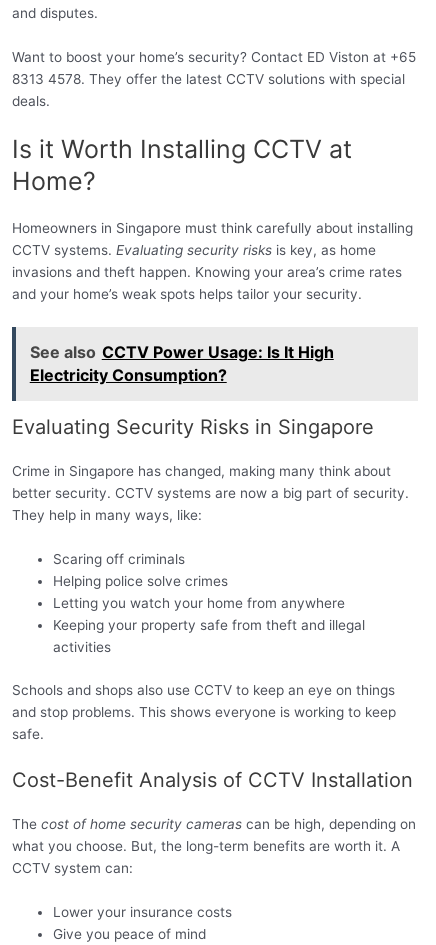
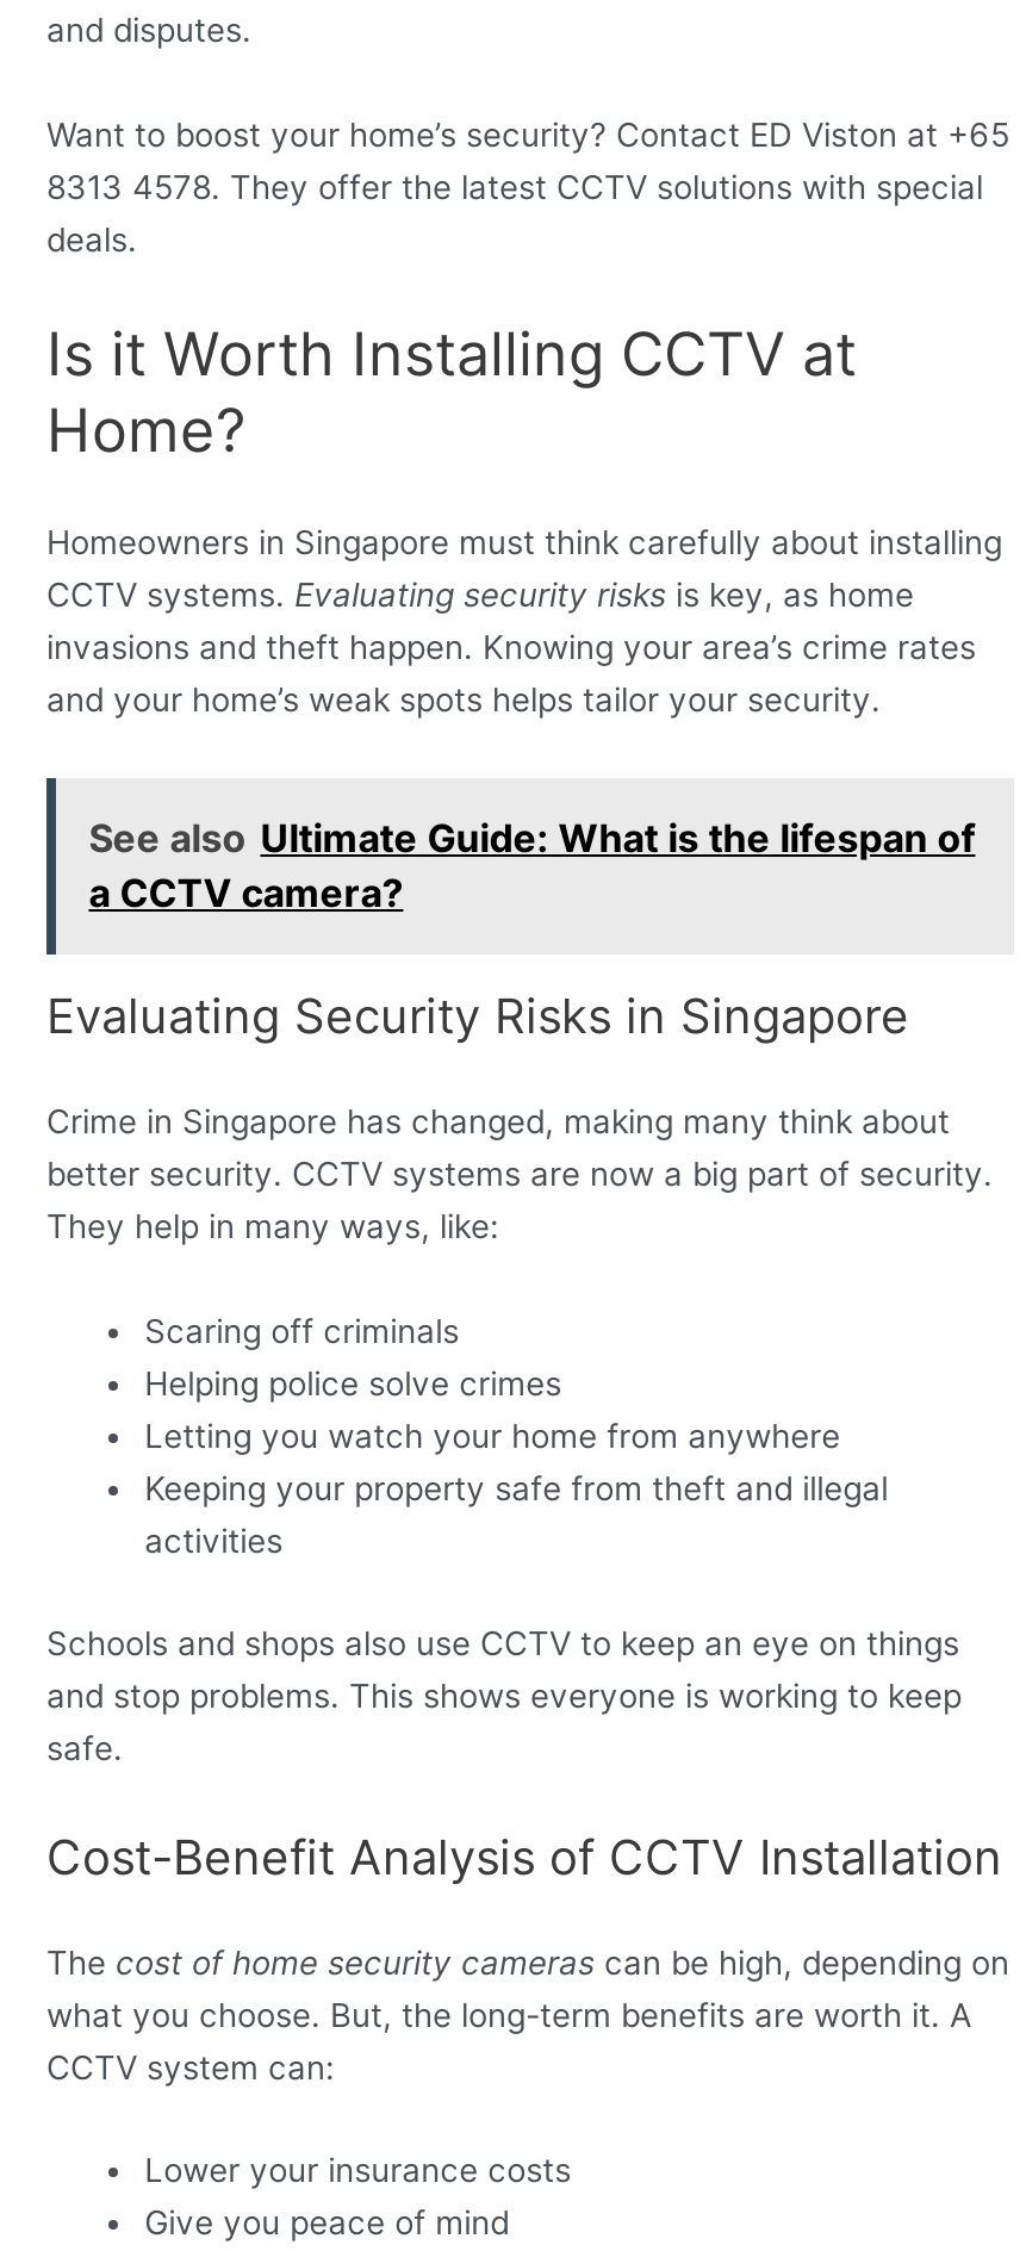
- See also CCTV Power Usage: Is It High
- Electricity Consumption?
+ See also Ultimate Guide: What is the lifespan of
+ a CCTV camera?
